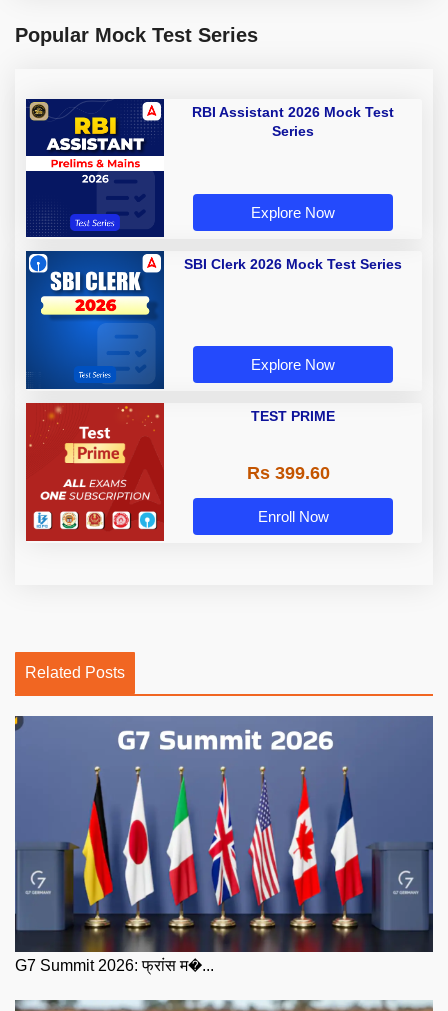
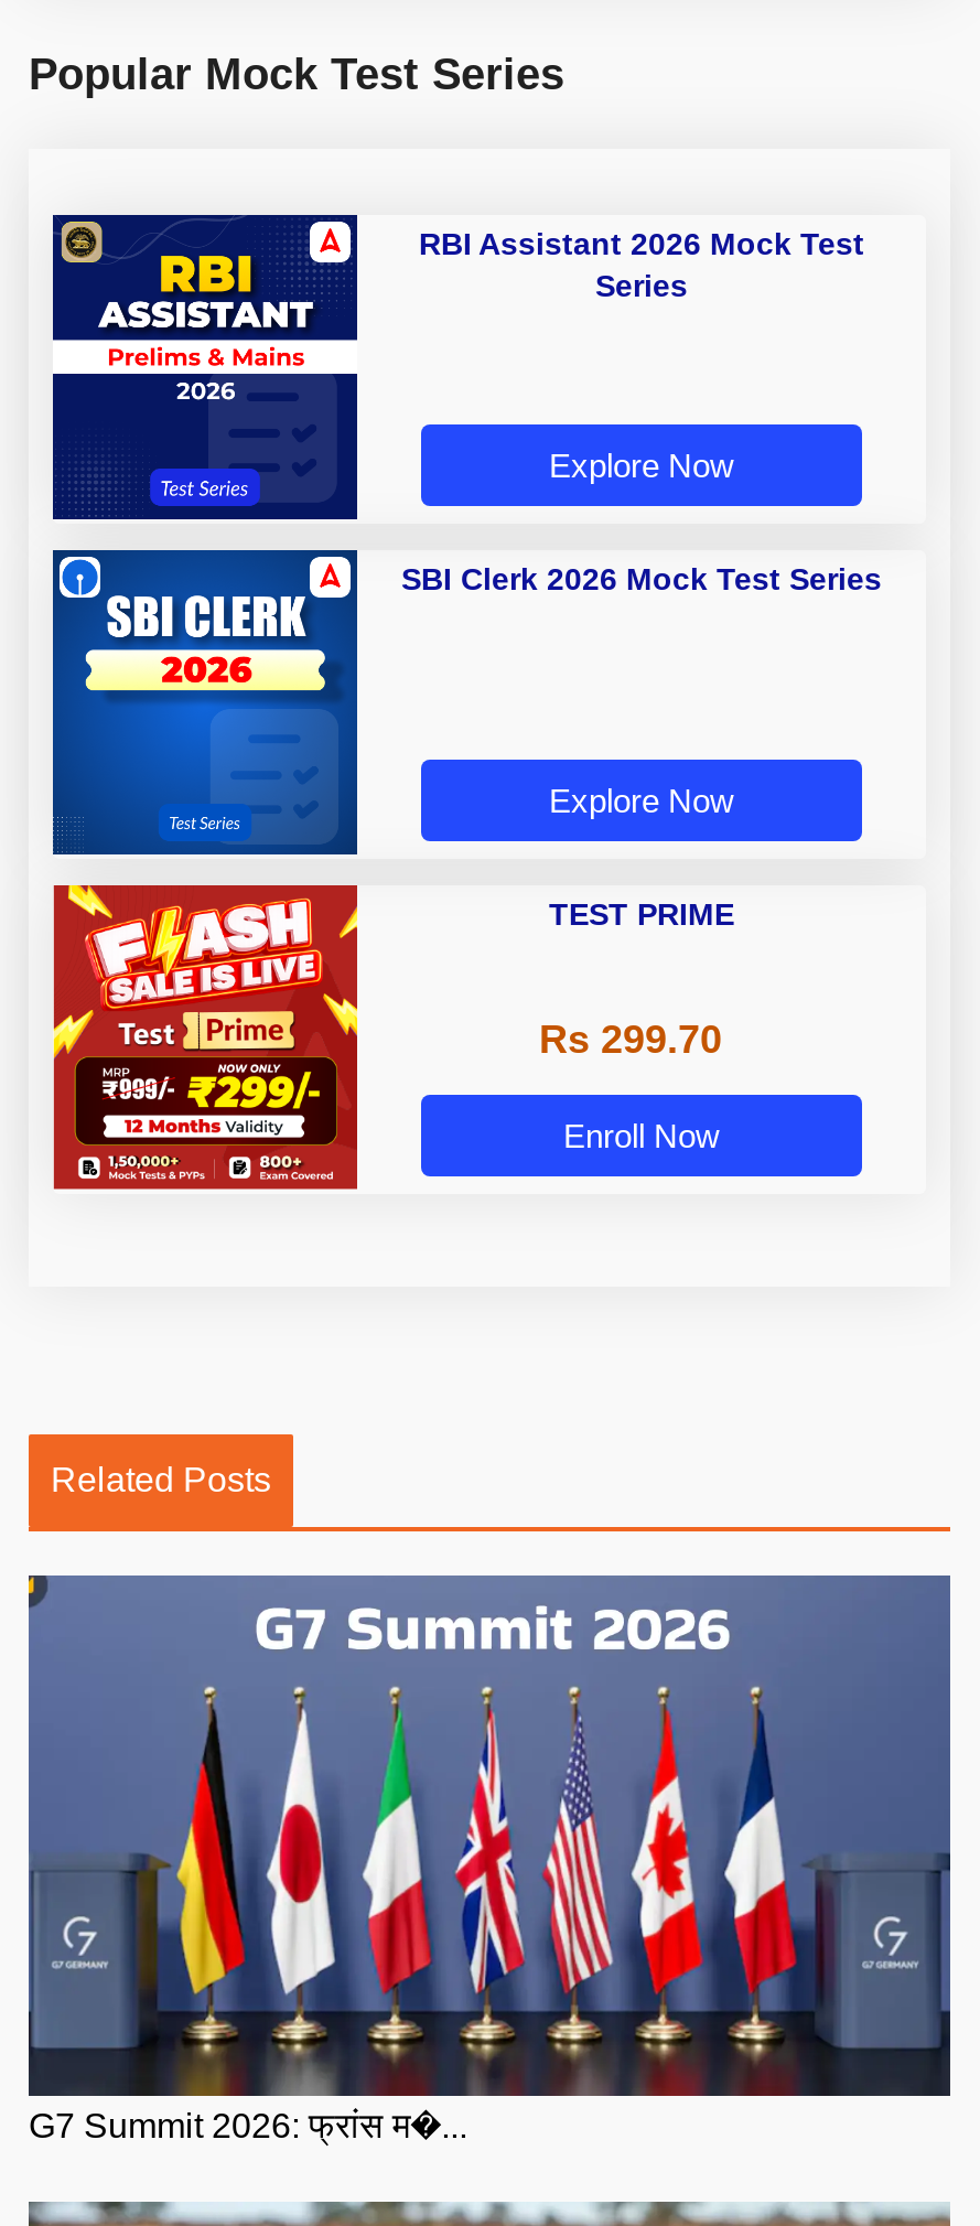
- [image]
+ [image]

- Rs 399.60
+ Rs 299.70
